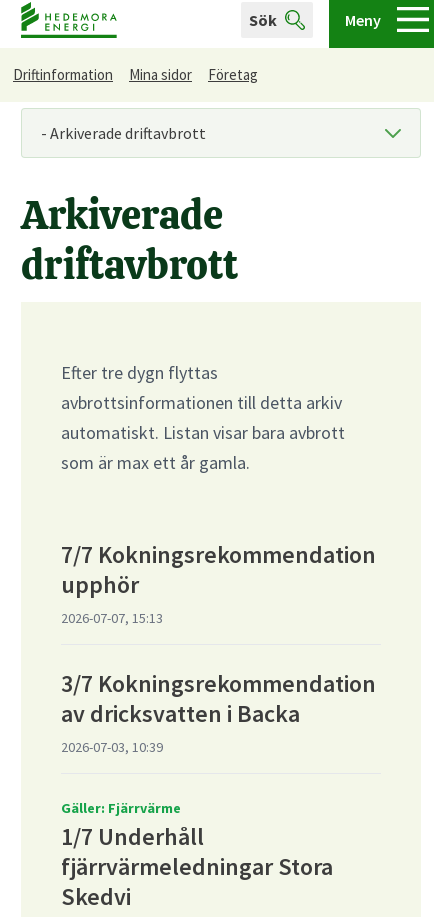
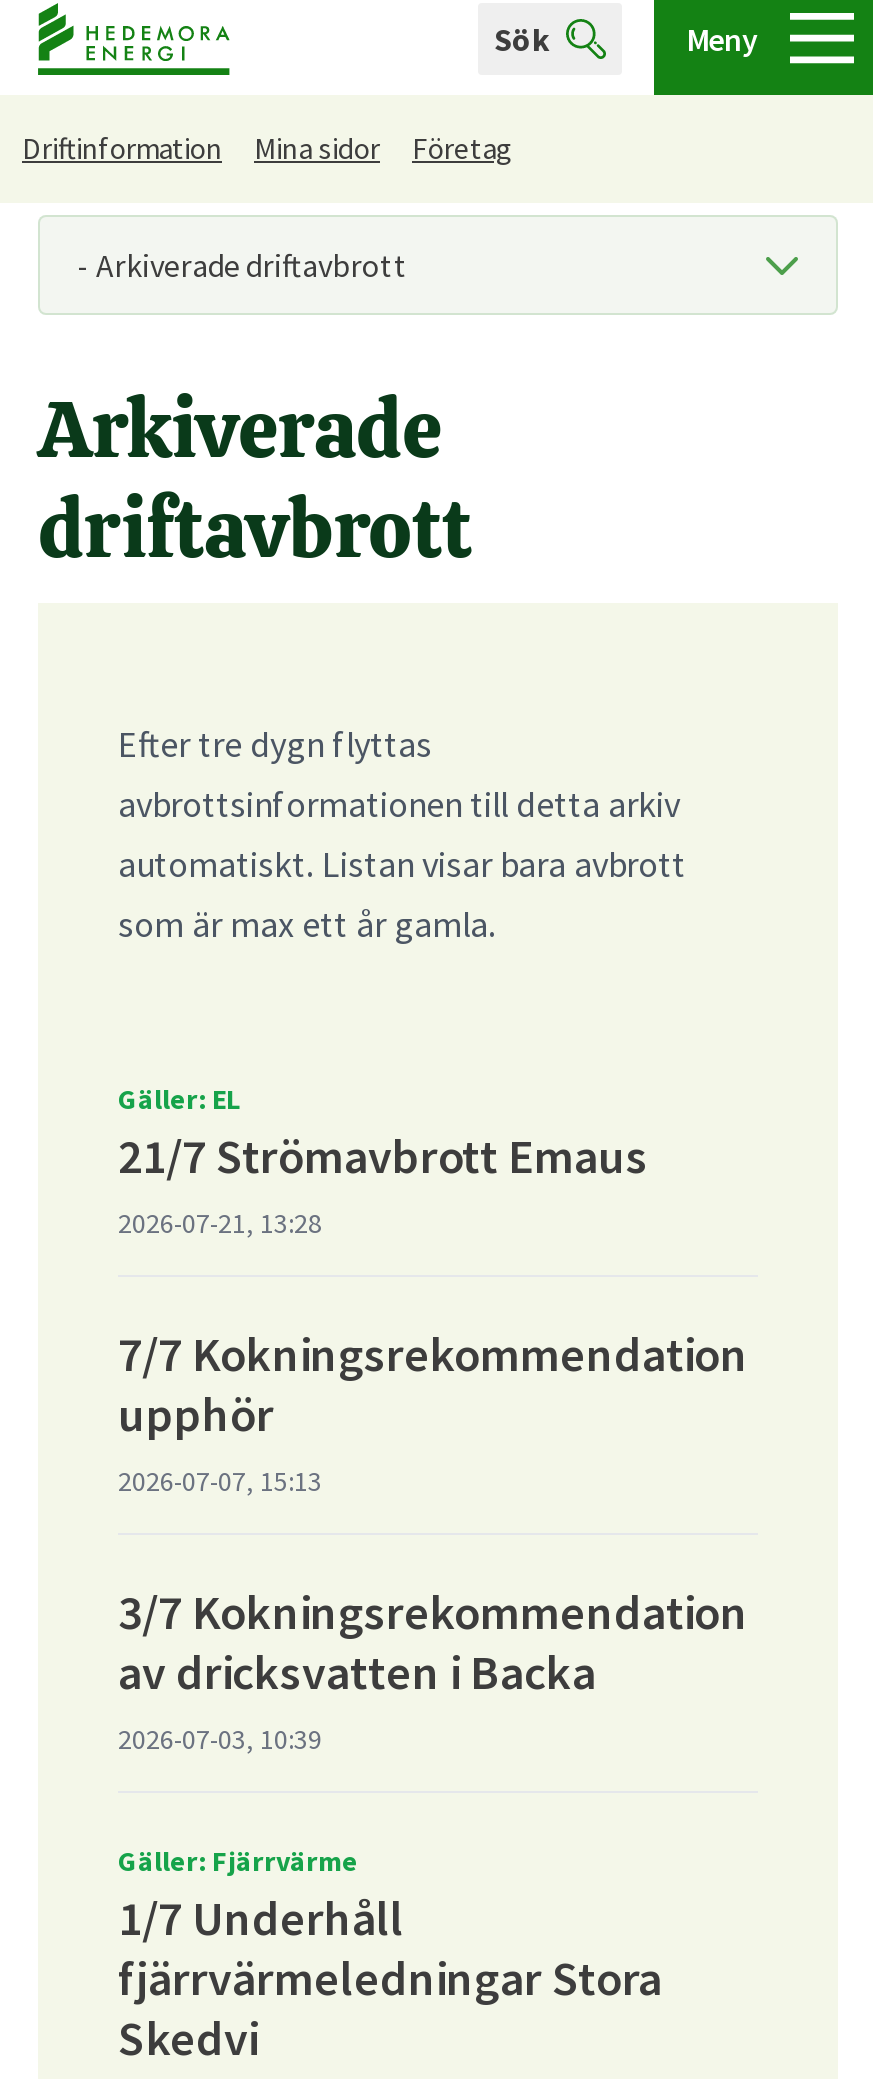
+ Gäller: EL
+ 21/7 Strömavbrott Emaus
+ 2026-07-21, 13:28
